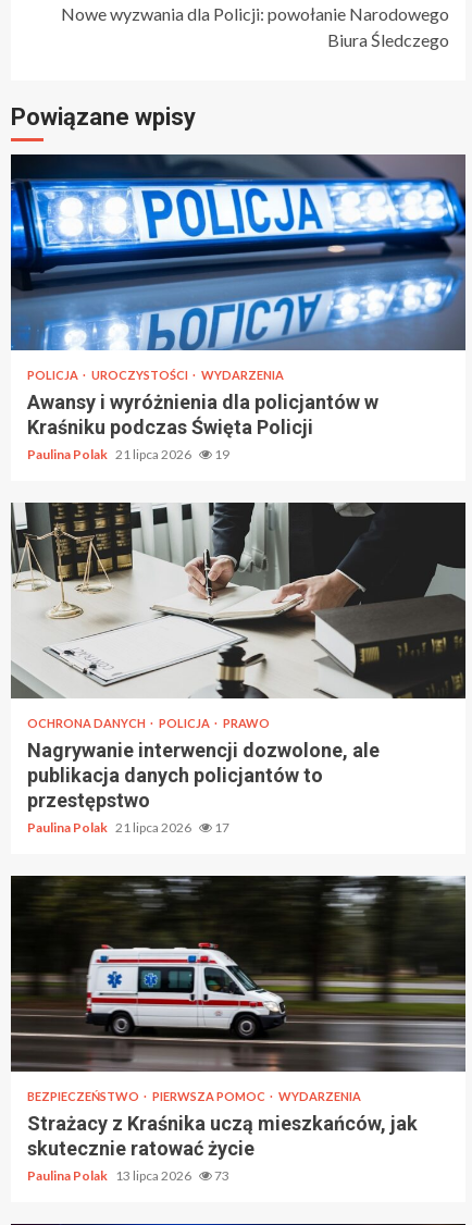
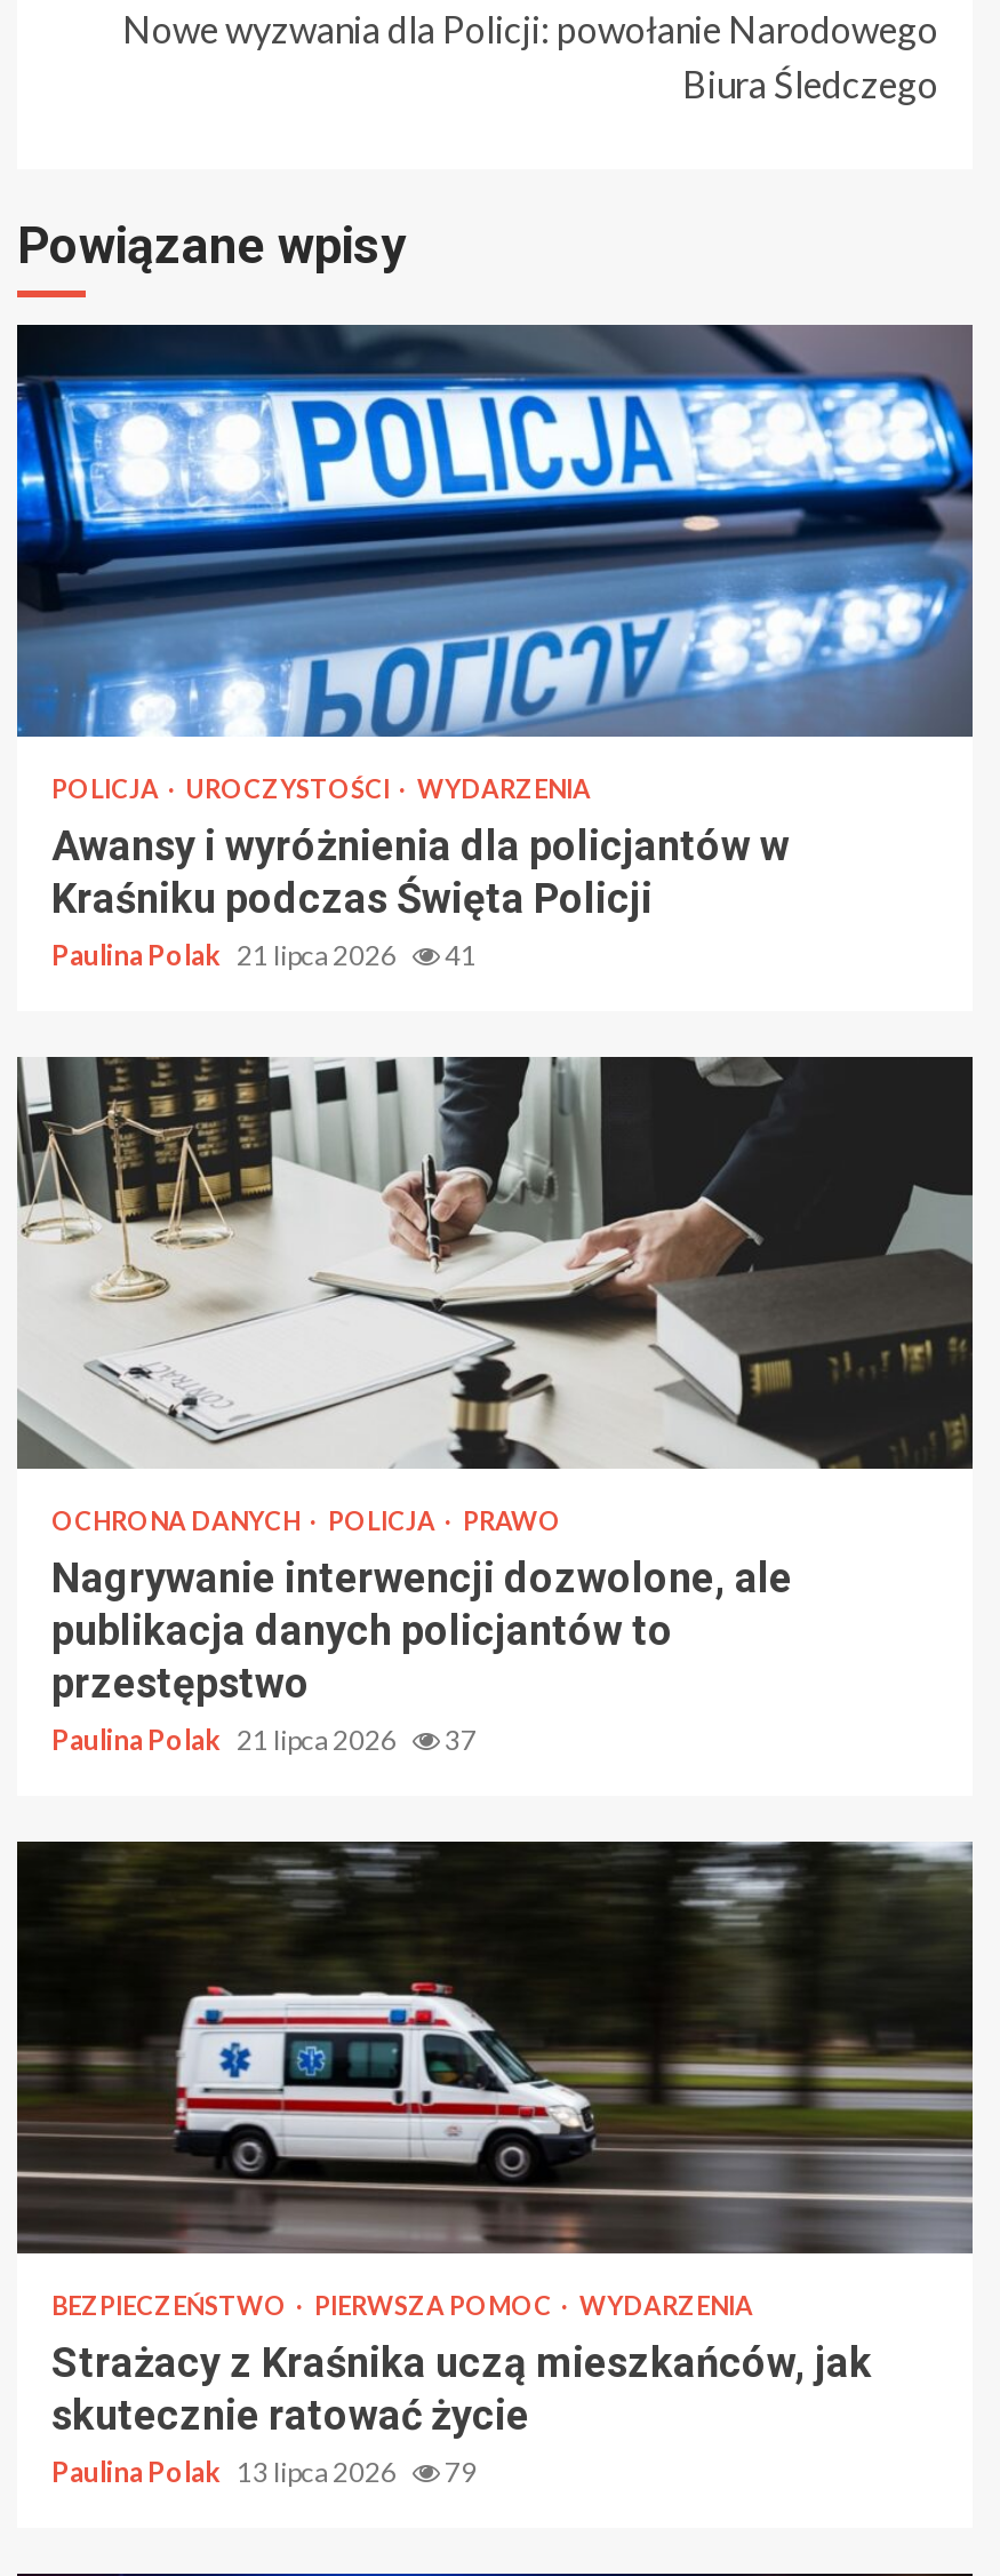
- Paulina Polak 21 lipca 2026 19
+ Paulina Polak 21 lipca 2026 41

- Paulina Polak 21 lipca 2026 17
+ Paulina Polak 21 lipca 2026 37

- Paulina Polak 13 lipca 2026 73
+ Paulina Polak 13 lipca 2026 79
